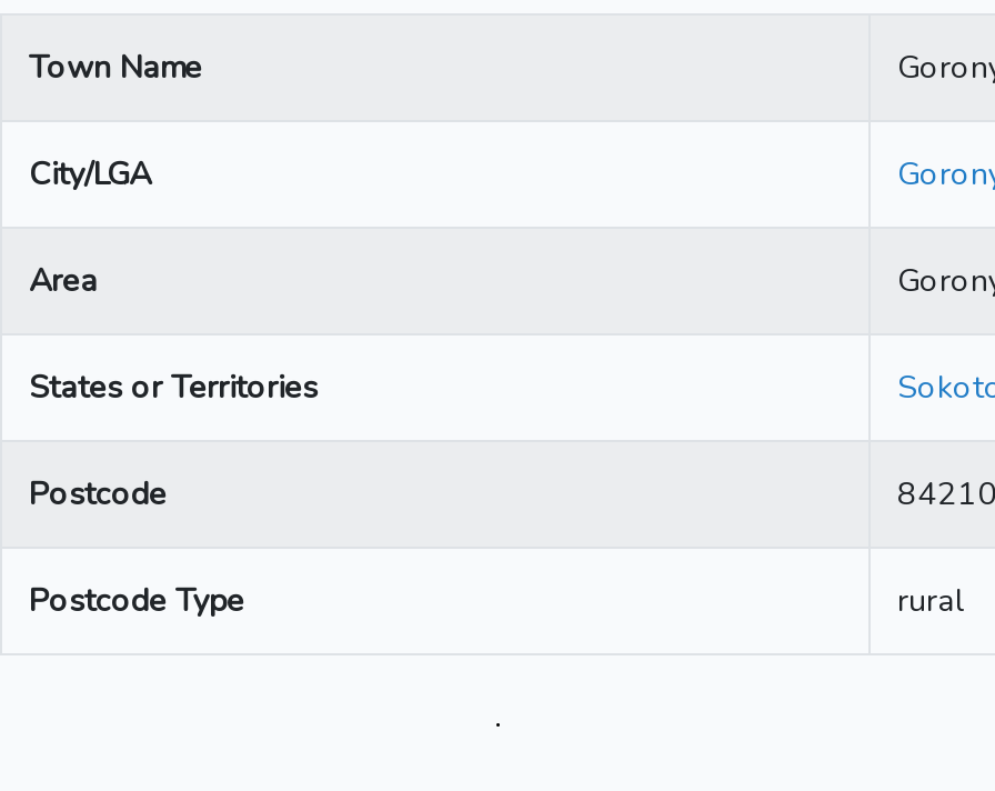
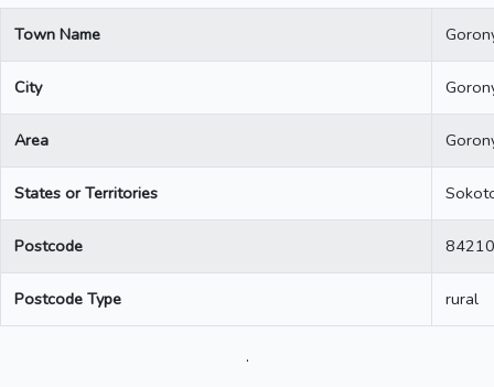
- City/LGA
+ City
